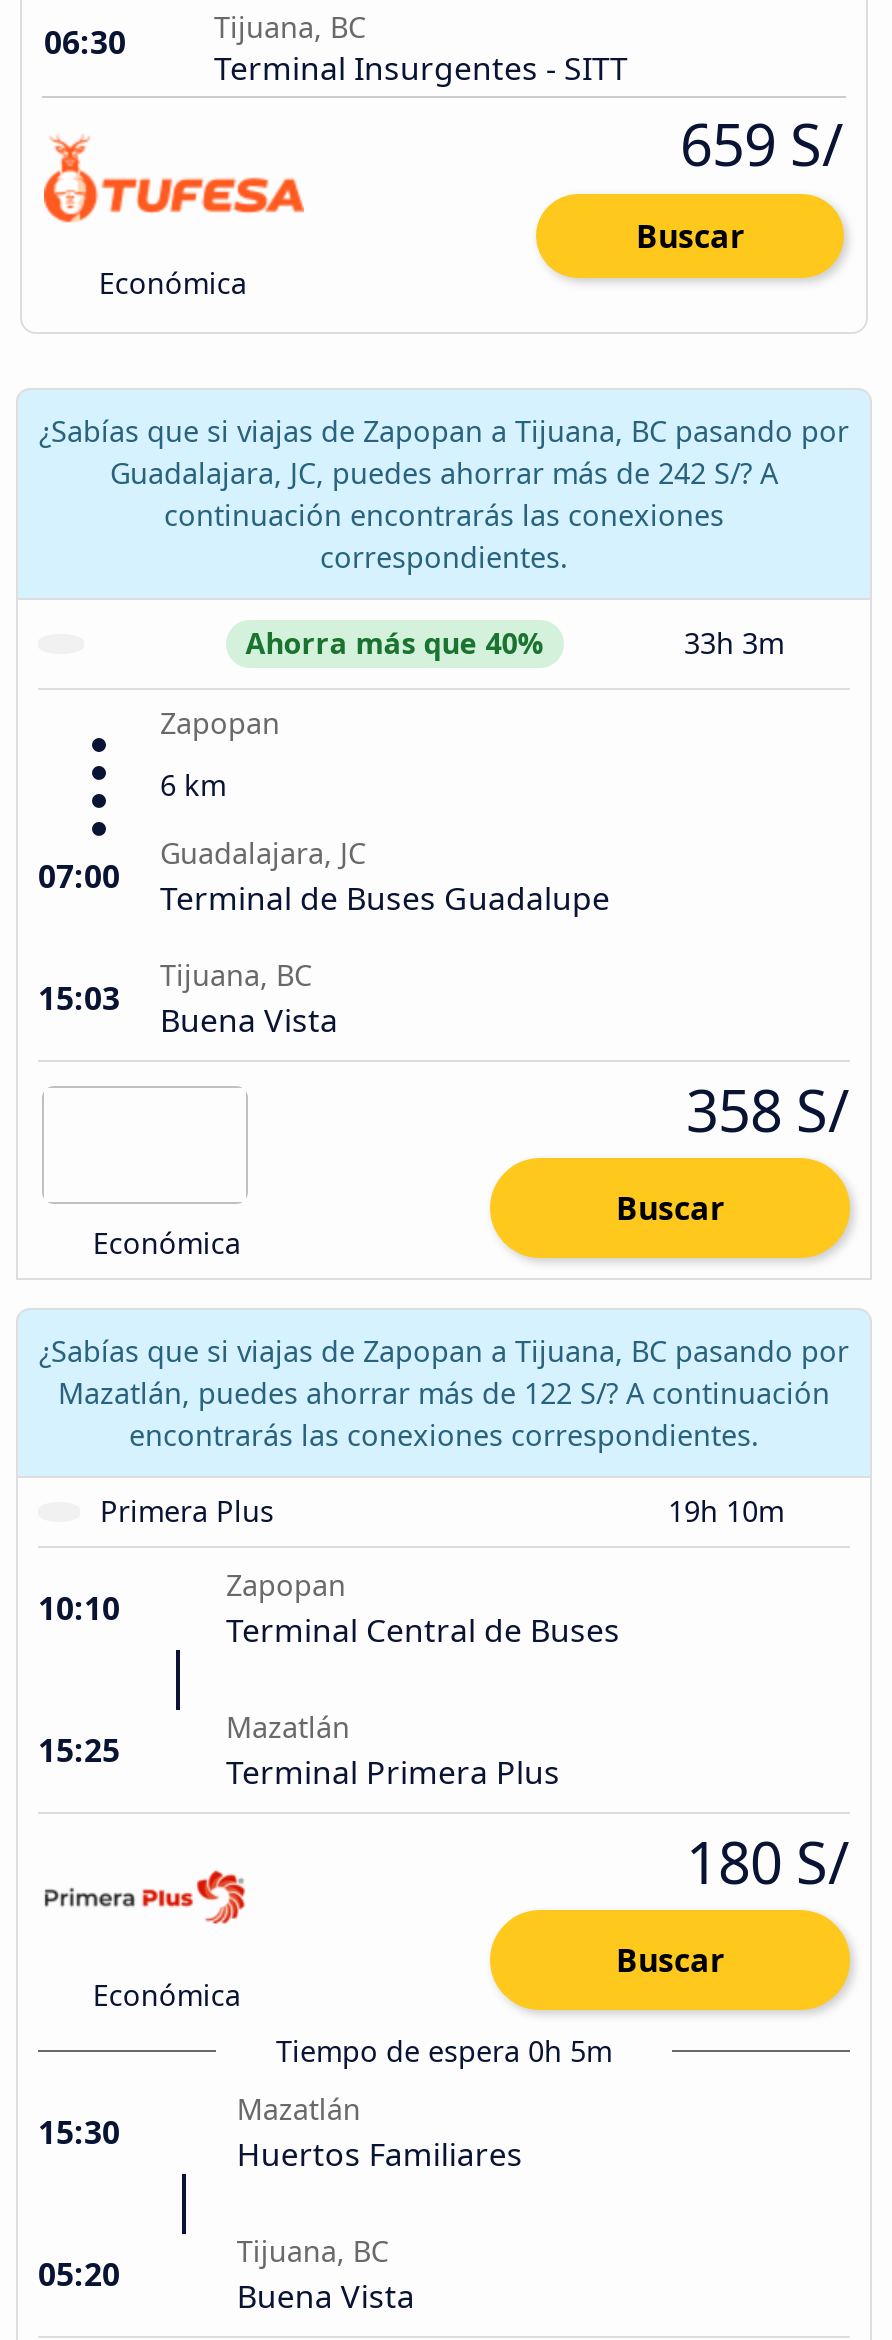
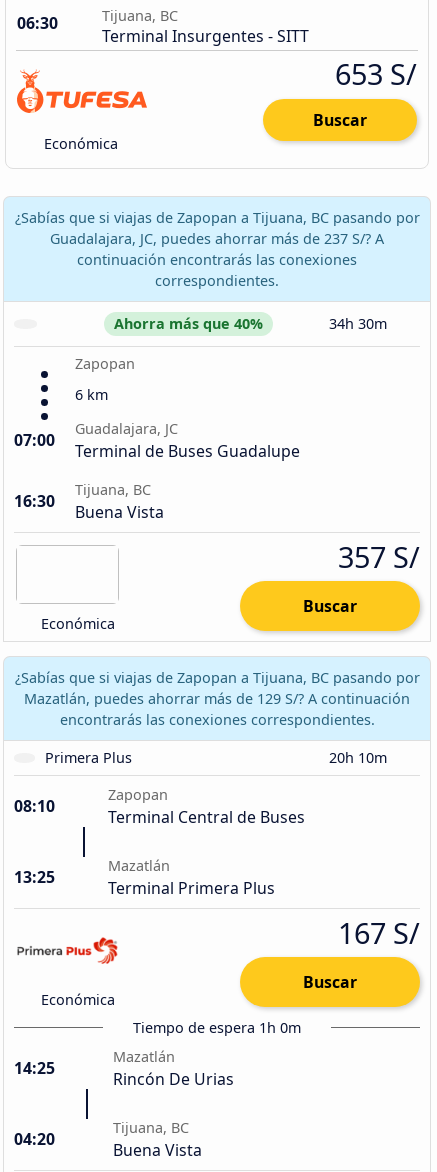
- 659 S/
+ 653 S/

- Guadalajara, JC, puedes ahorrar más de 242 S/? A
+ Guadalajara, JC, puedes ahorrar más de 237 S/? A

- 33h 3m
+ 34h 30m

- 15:03 Buena Vista
+ 16:30 Buena Vista

- 358 S/
+ 357 S/

- Mazatlán, puedes ahorrar más de 122 S/? A continuación
+ Mazatlán, puedes ahorrar más de 129 S/? A continuación

- 19h 10m
+ 20h 10m

- 10:10
+ 08:10

- 15:25
+ 13:25

- 180 S/
+ 167 S/

- Tiempo de espera 0h 5m
+ Tiempo de espera 1h 0m

- 15:30
+ 14:25

- Huertos Familiares
+ Rincón De Urias

- 05:20
+ 04:20
